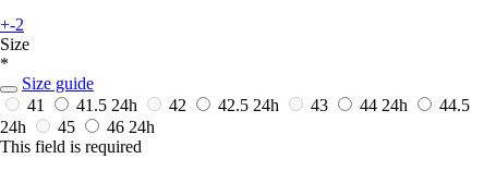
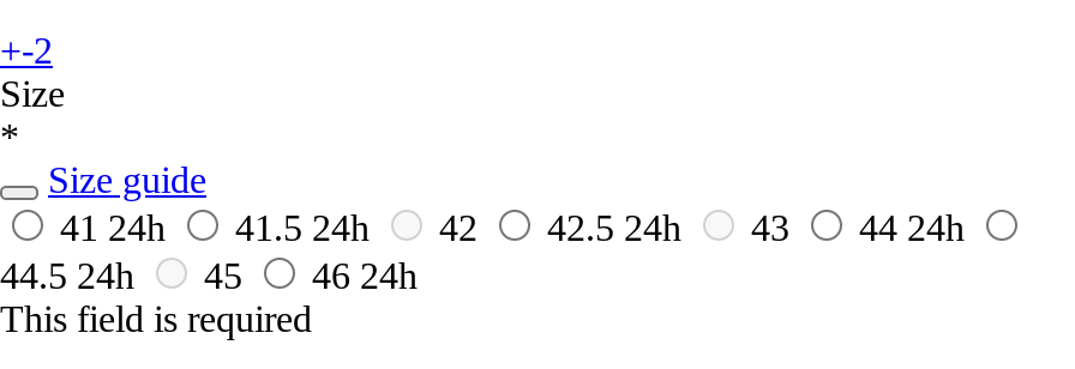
- 41
+ 41 24h
